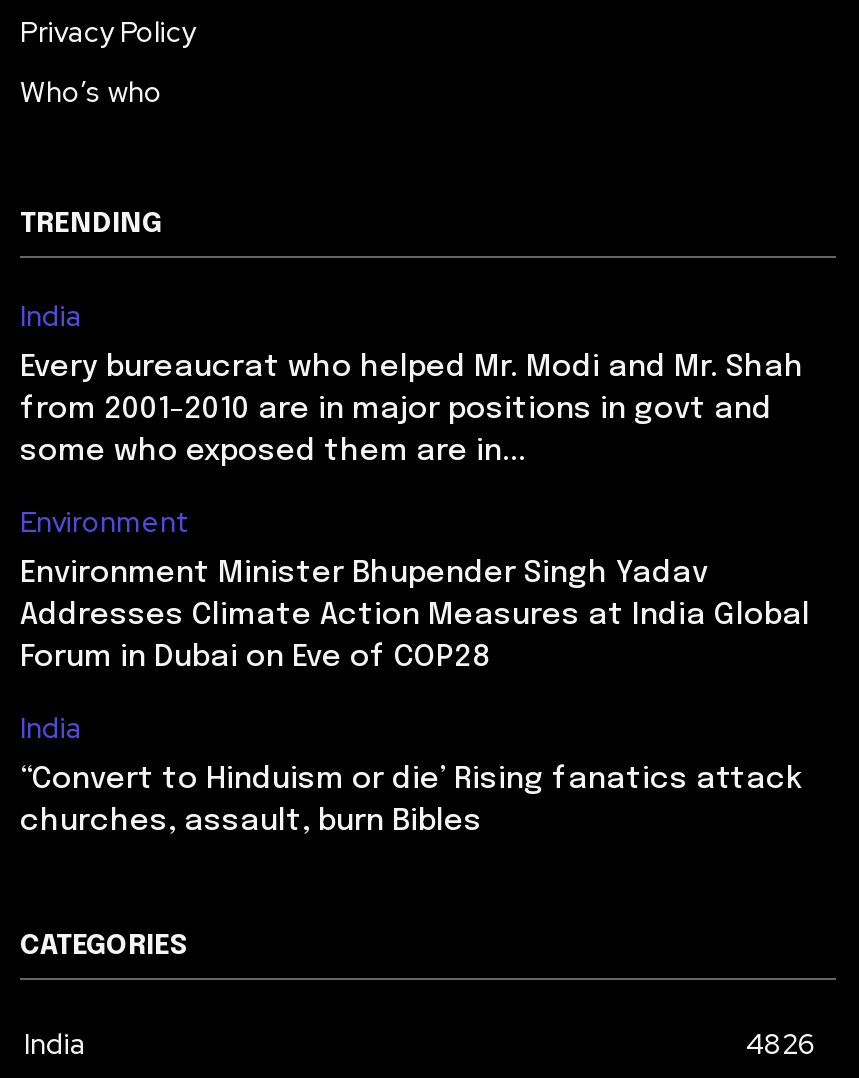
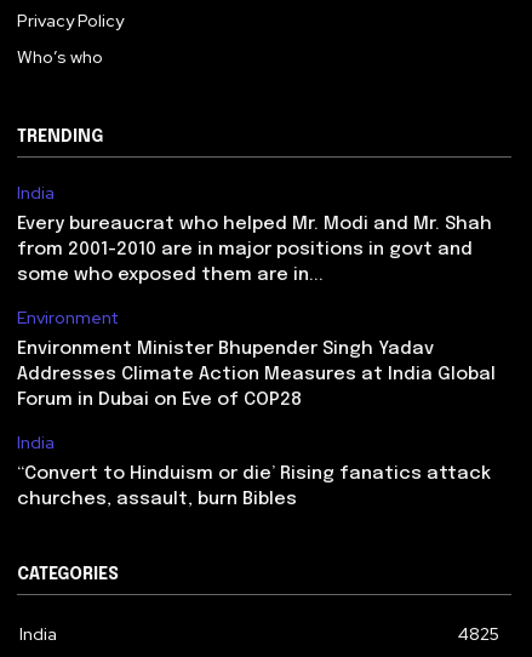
- 4826
+ 4825
